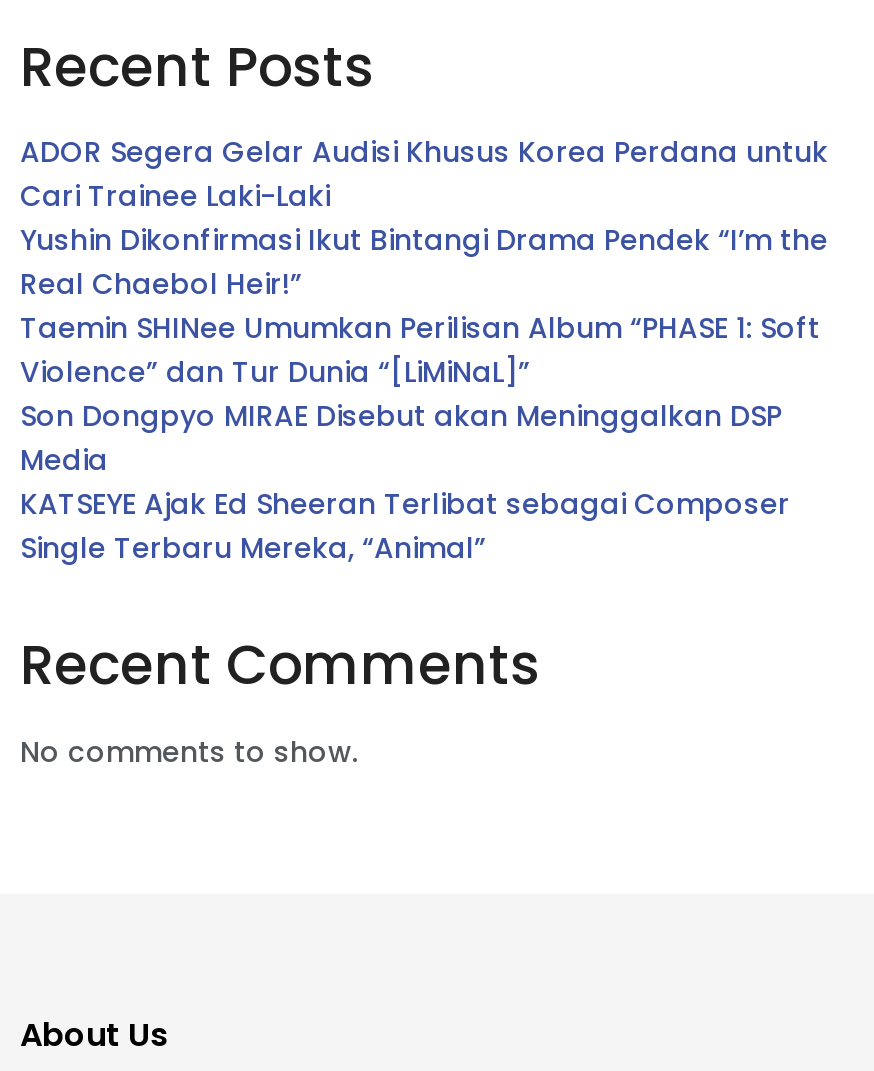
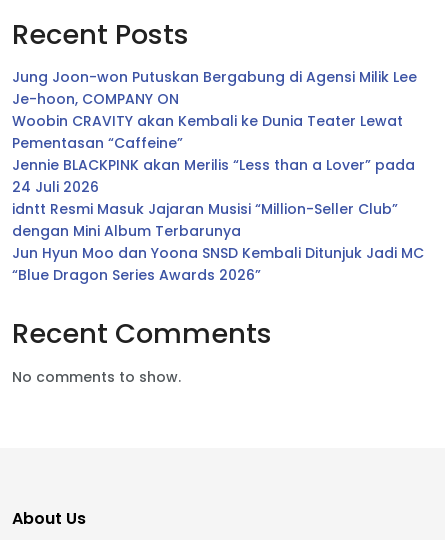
- ADOR Segera Gelar Audisi Khusus Korea Perdana untuk
- Cari Trainee Laki-Laki
- Yushin Dikonfirmasi Ikut Bintangi Drama Pendek “I’m the
- Real Chaebol Heir!”
- Taemin SHINee Umumkan Perilisan Album “PHASE 1: Soft
- Violence” dan Tur Dunia “[LiMiNaL]”
- Son Dongpyo MIRAE Disebut akan Meninggalkan DSP
- Media
- KATSEYE Ajak Ed Sheeran Terlibat sebagai Composer
- Single Terbaru Mereka, “Animal”
+ Jung Joon-won Putuskan Bergabung di Agensi Milik Lee
+ Je-hoon, COMPANY ON
+ Woobin CRAVITY akan Kembali ke Dunia Teater Lewat
+ Pementasan “Caffeine”
+ Jennie BLACKPINK akan Merilis “Less than a Lover” pada
+ 24 Juli 2026
+ idntt Resmi Masuk Jajaran Musisi “Million-Seller Club”
+ dengan Mini Album Terbarunya
+ Jun Hyun Moo dan Yoona SNSD Kembali Ditunjuk Jadi MC
+ “Blue Dragon Series Awards 2026”
